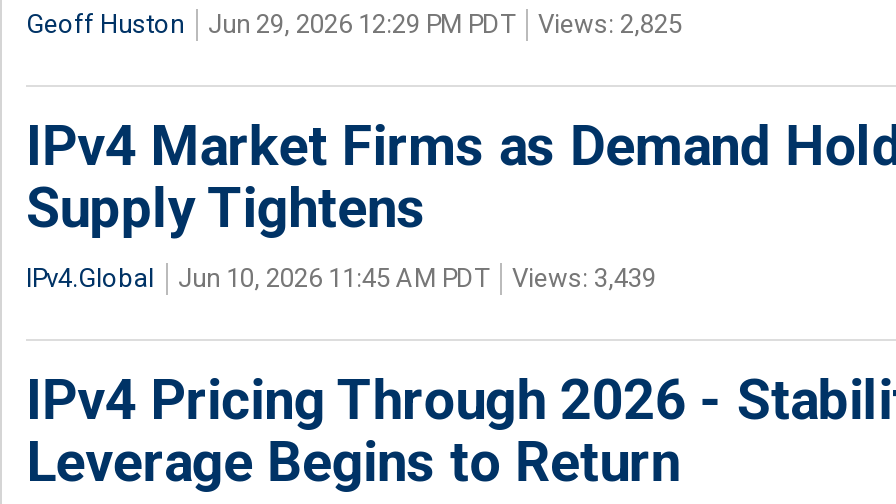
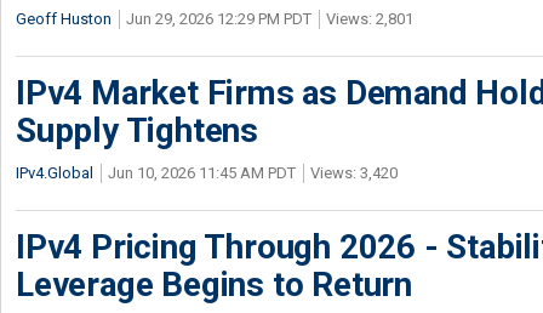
- Geoff Huston Jun 29, 2026 12:29 PM PDT Views: 2,825
+ Geoff Huston Jun 29, 2026 12:29 PM PDT Views: 2,801

- IPv4.Global Jun 10, 2026 11:45 AM PDT Views: 3,439
+ IPv4.Global Jun 10, 2026 11:45 AM PDT Views: 3,420
